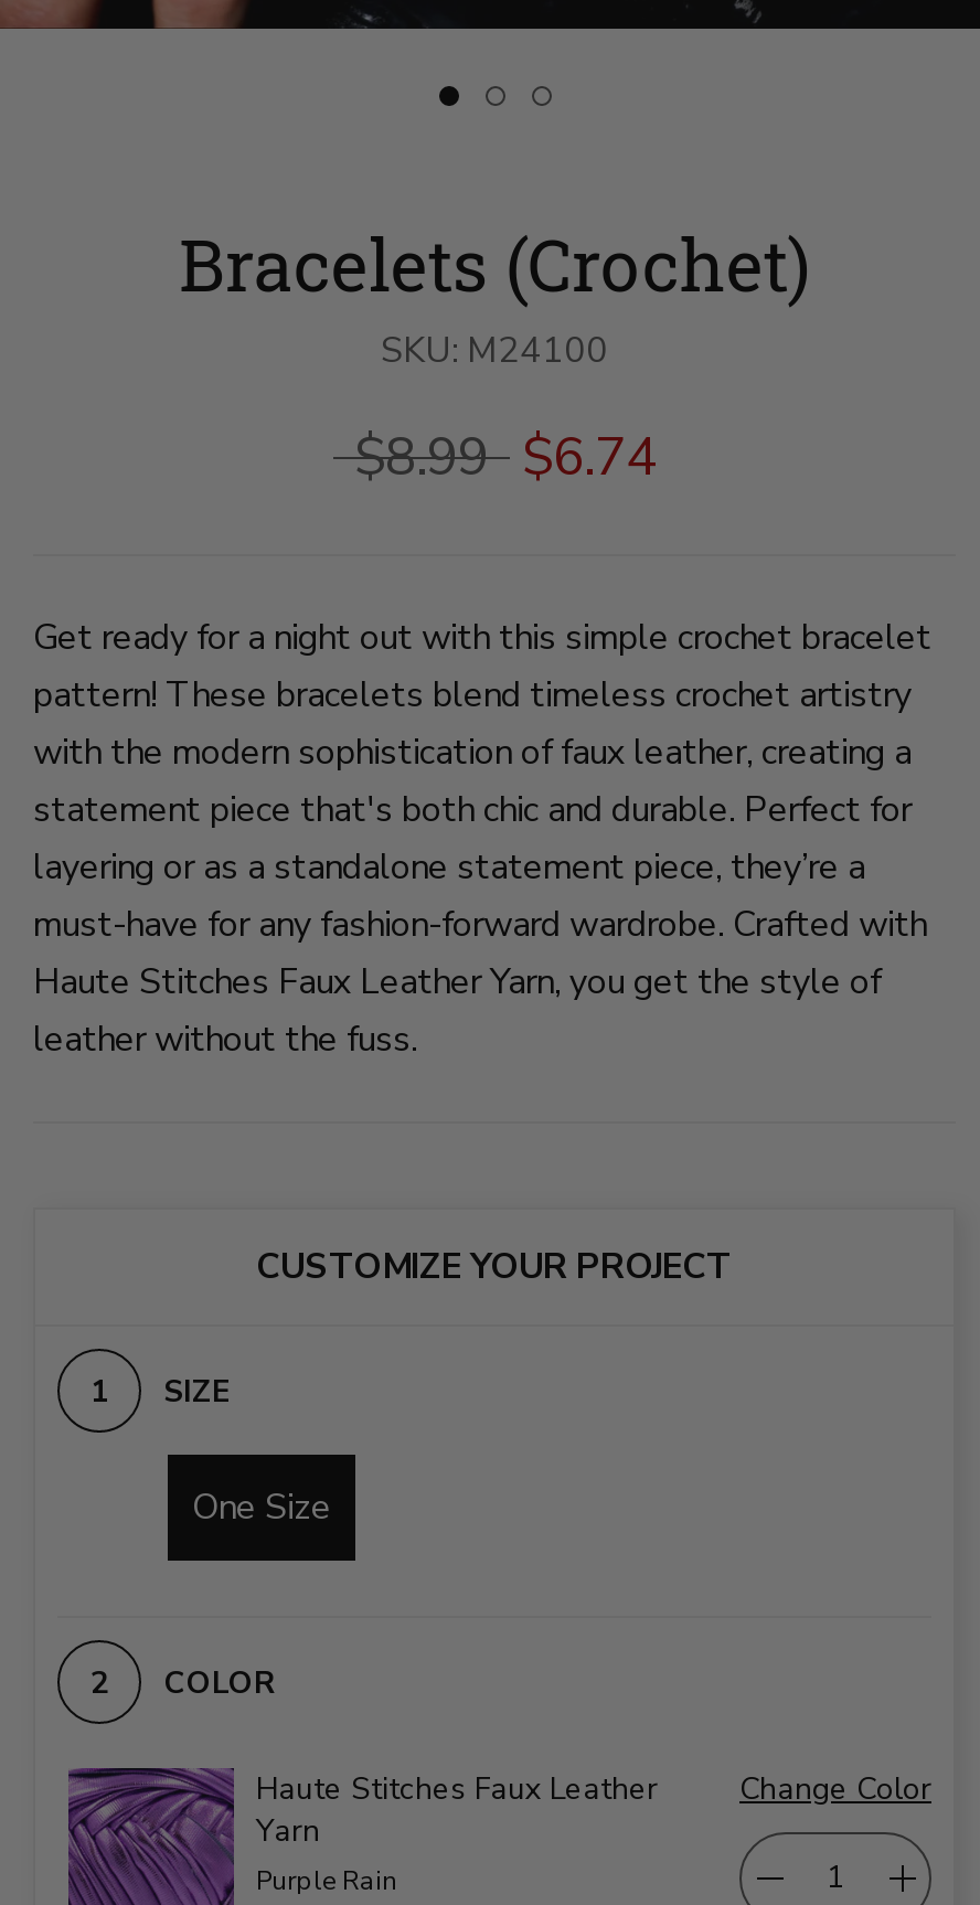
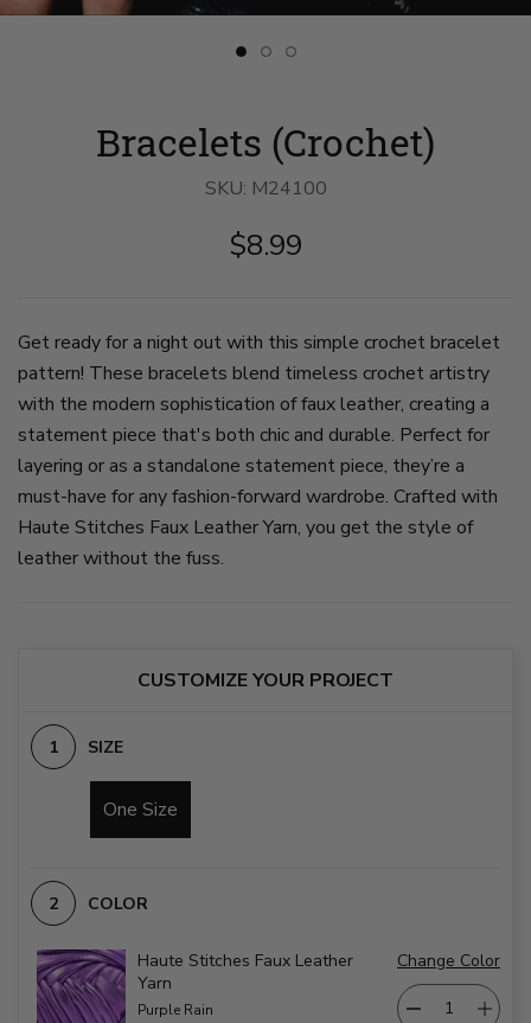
- $8.99 $6.74
+ $8.99
